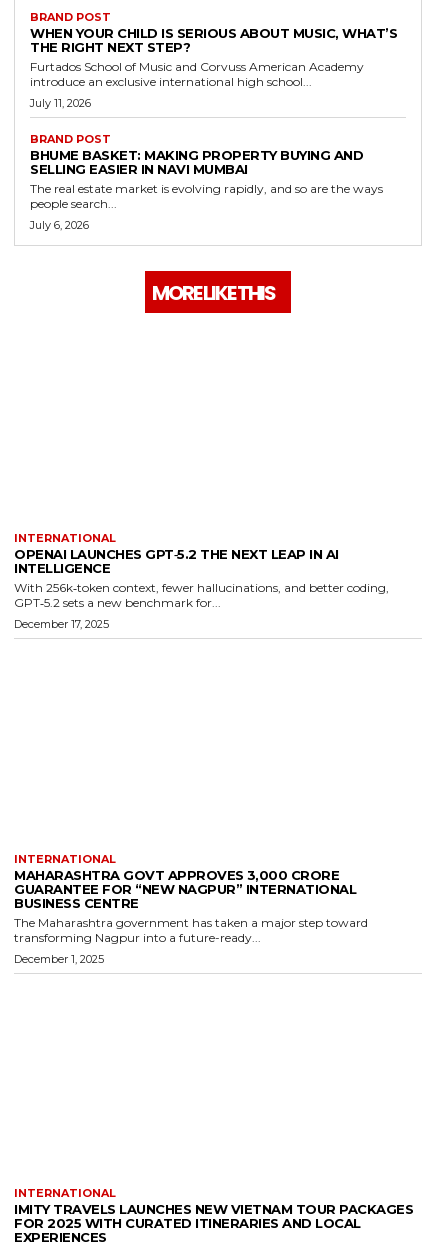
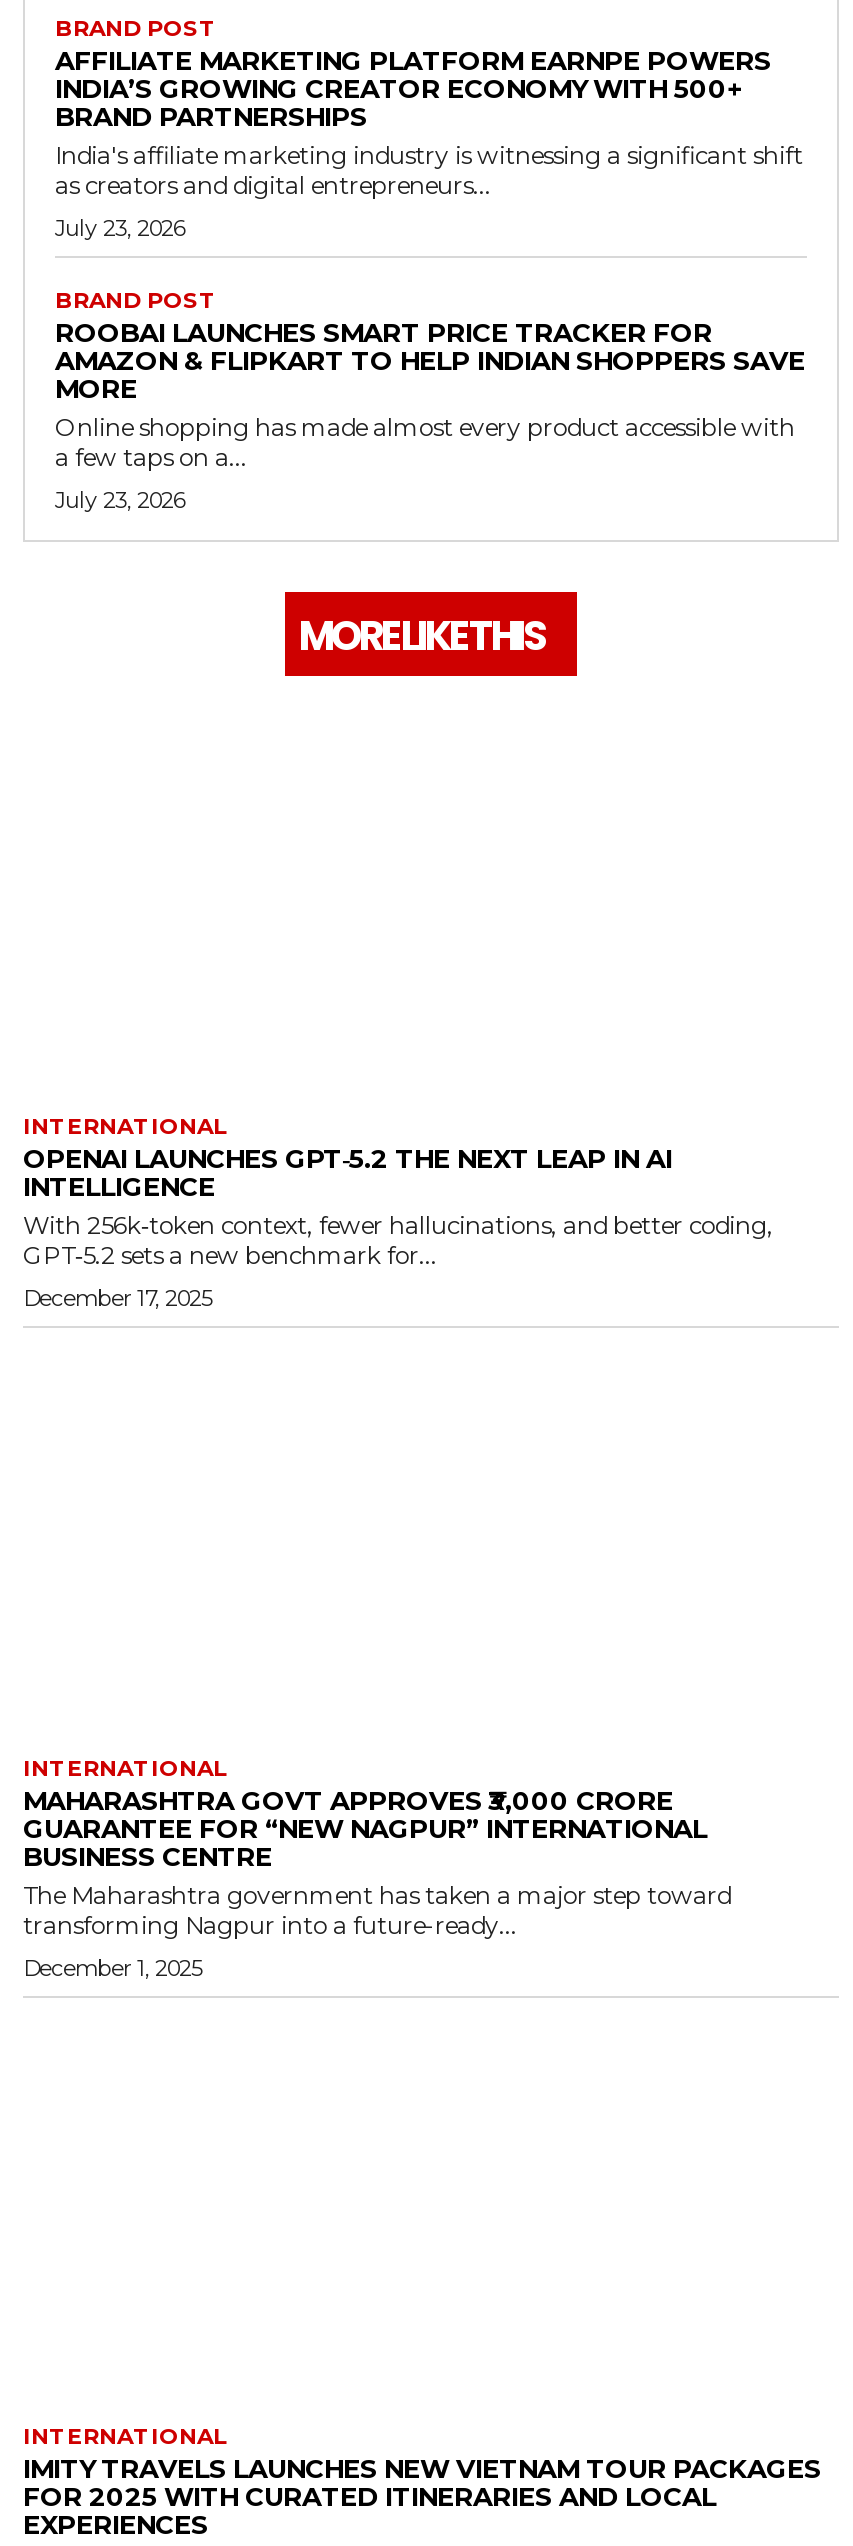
- WHEN YOUR CHILD IS SERIOUS ABOUT MUSIC, WHAT’S
- THE RIGHT NEXT STEP?
- Furtados School of Music and Corvuss American Academy
- introduce an exclusive international high school...
+ AFFILIATE MARKETING PLATFORM EARNPE POWERS
+ INDIA’S GROWING CREATOR ECONOMY WITH 500+
+ BRAND PARTNERSHIPS
+ India's affiliate marketing industry is witnessing a significant shift
+ as creators and digital entrepreneurs...

- July 11, 2026
+ July 23, 2026

- BHUME BASKET: MAKING PROPERTY BUYING AND
- SELLING EASIER IN NAVI MUMBAI
- The real estate market is evolving rapidly, and so are the ways
- people search...
+ ROOBAI LAUNCHES SMART PRICE TRACKER FOR
+ AMAZON & FLIPKART TO HELP INDIAN SHOPPERS SAVE
+ MORE
+ Online shopping has made almost every product accessible with
+ a few taps on a...

- July 6, 2026
+ July 23, 2026
